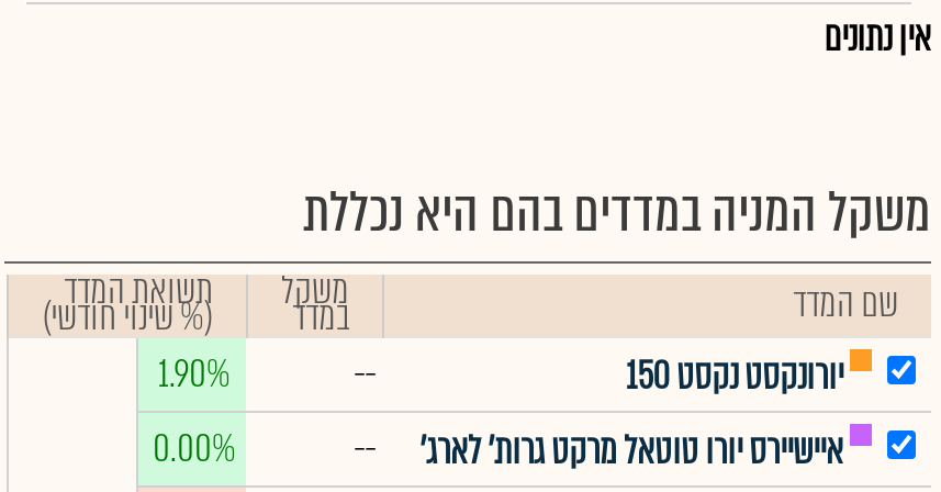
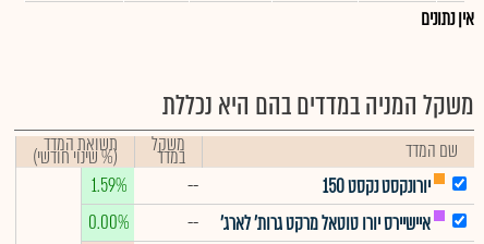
- 1.90%
+ 1.59%
